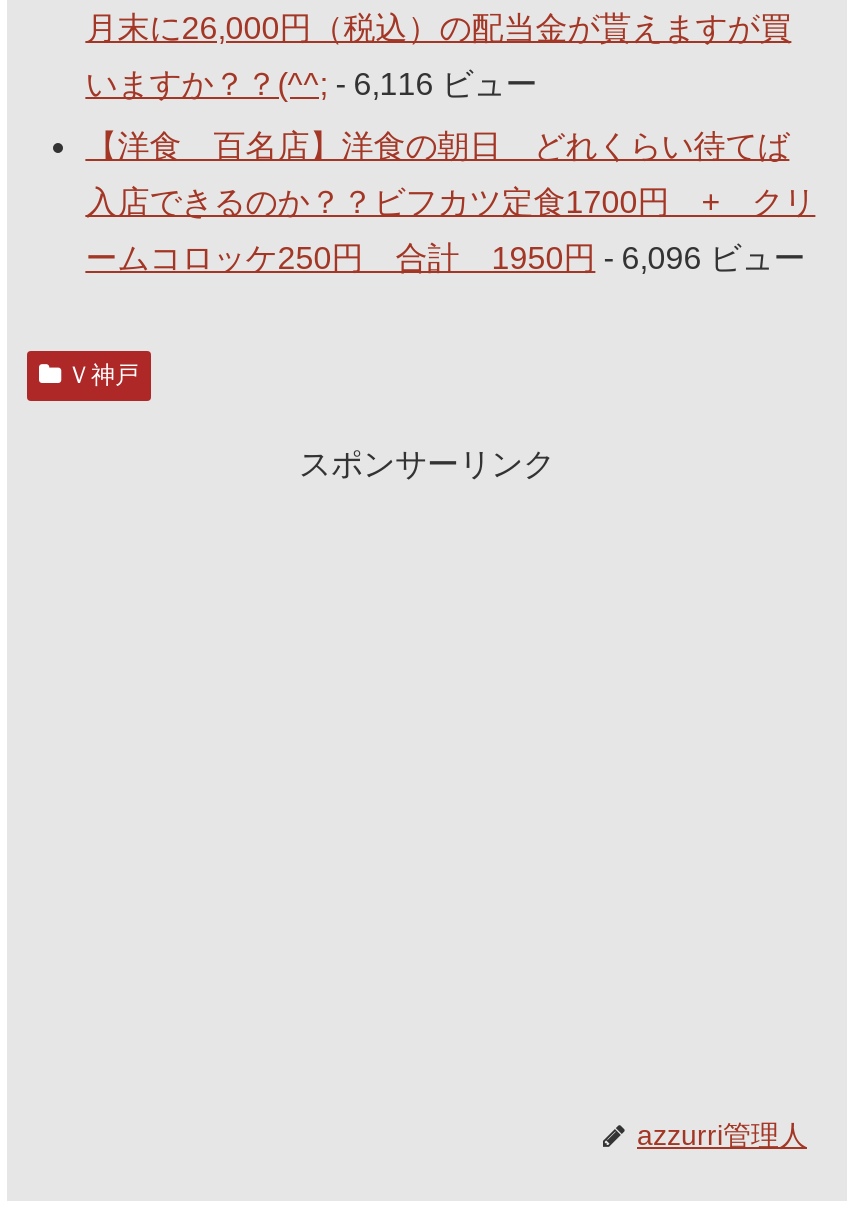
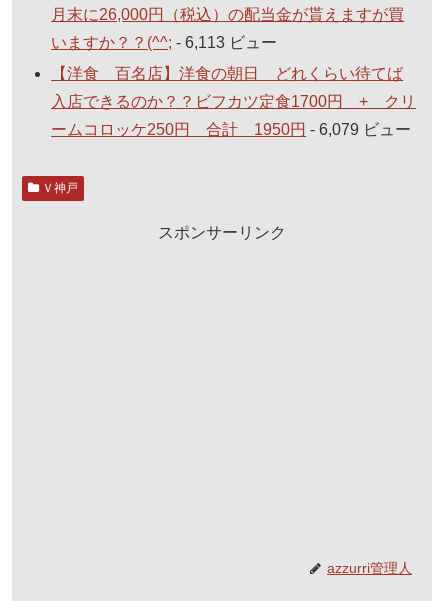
- いますか？？(^^; - 6,116 ビュー
+ いますか？？(^^; - 6,113 ビュー

- ームコロッケ250円 合計 1950円- 6,096 ビュー
+ ームコロッケ250円 合計 1950円- 6,079 ビュー
